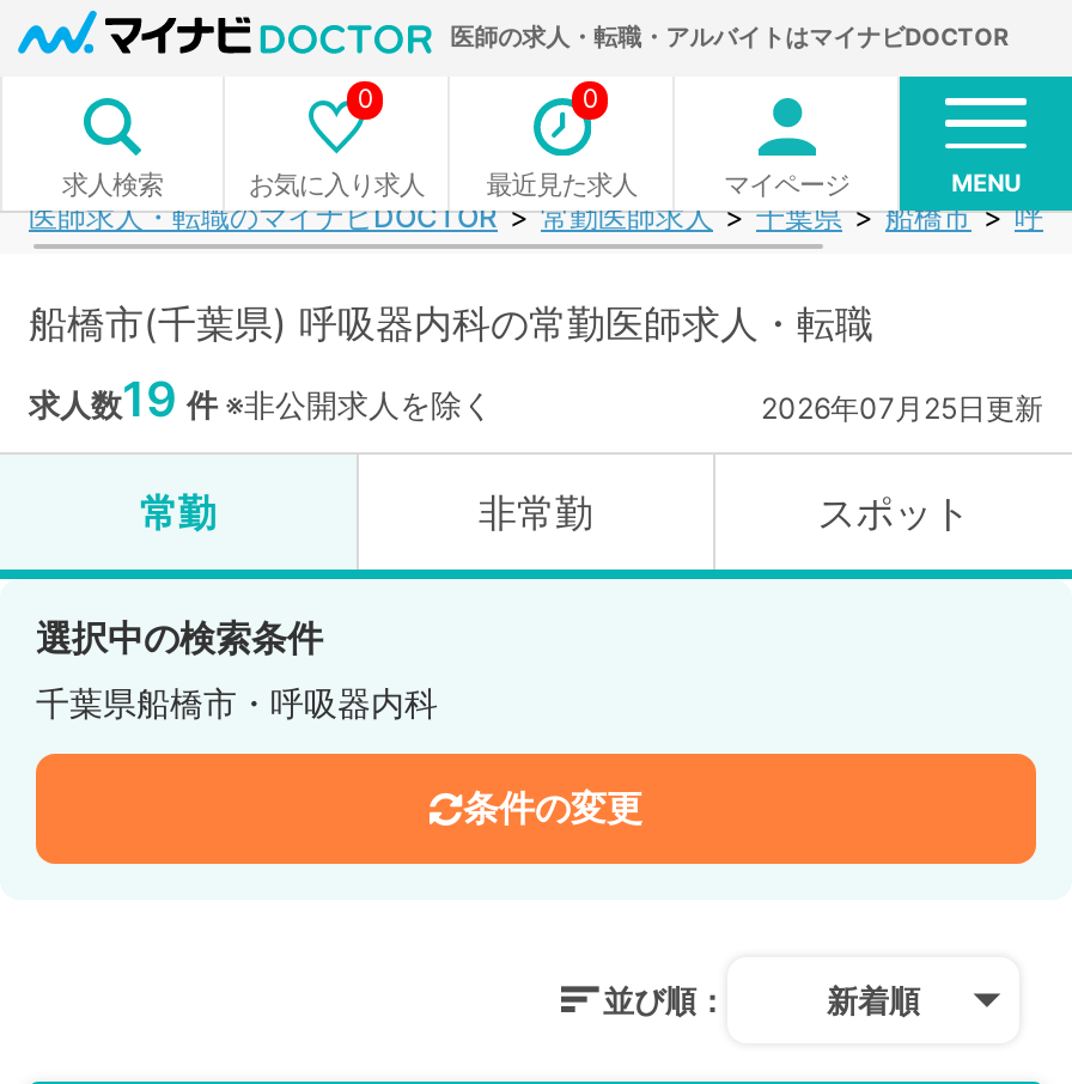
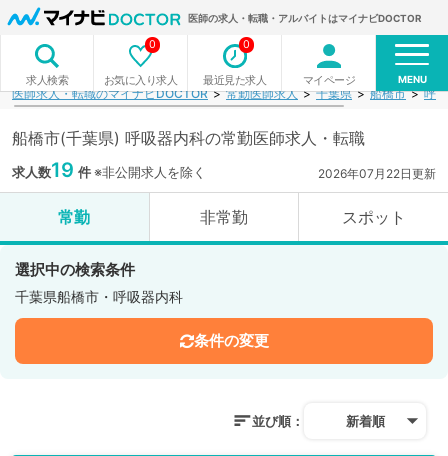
- 2026年07月25日更新
+ 2026年07月22日更新
